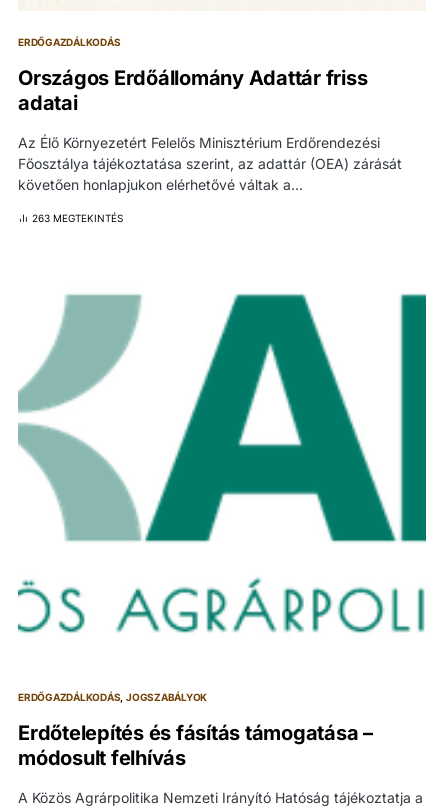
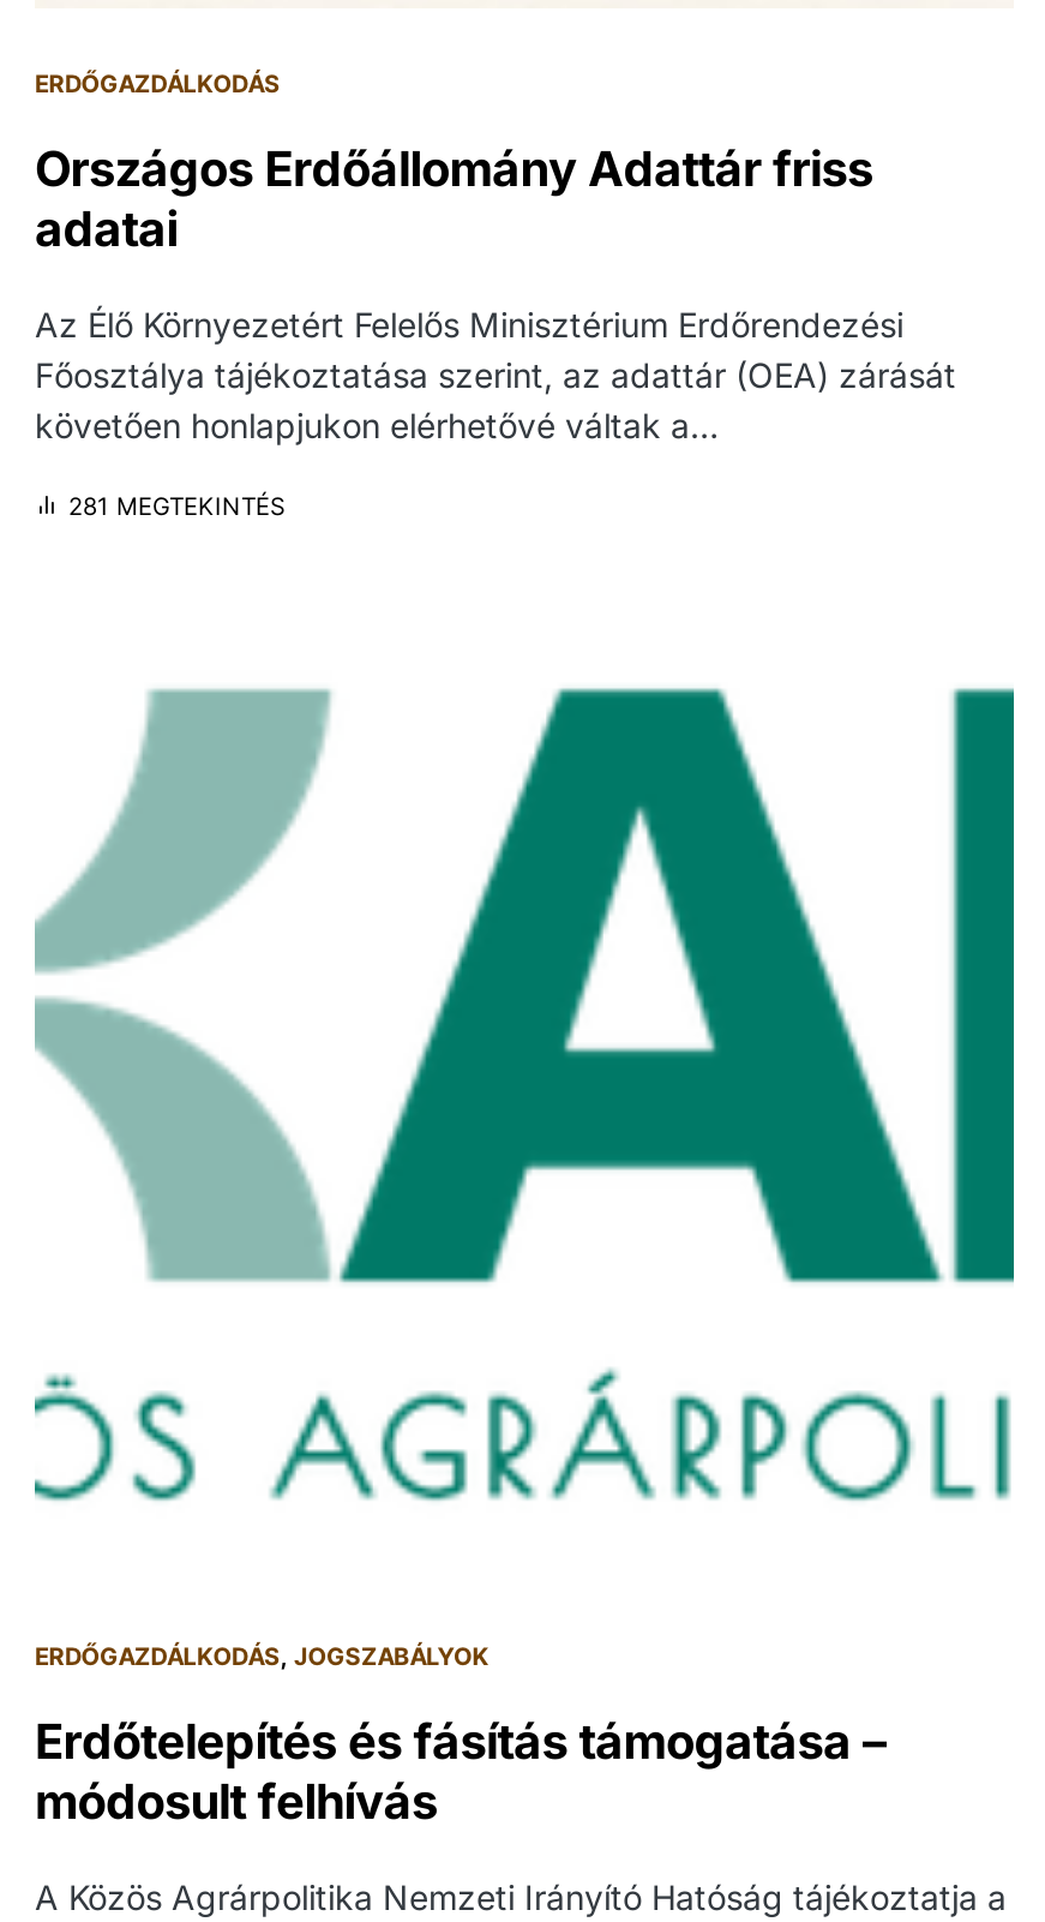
- 263 MEGTEKINTÉS
+ 281 MEGTEKINTÉS
